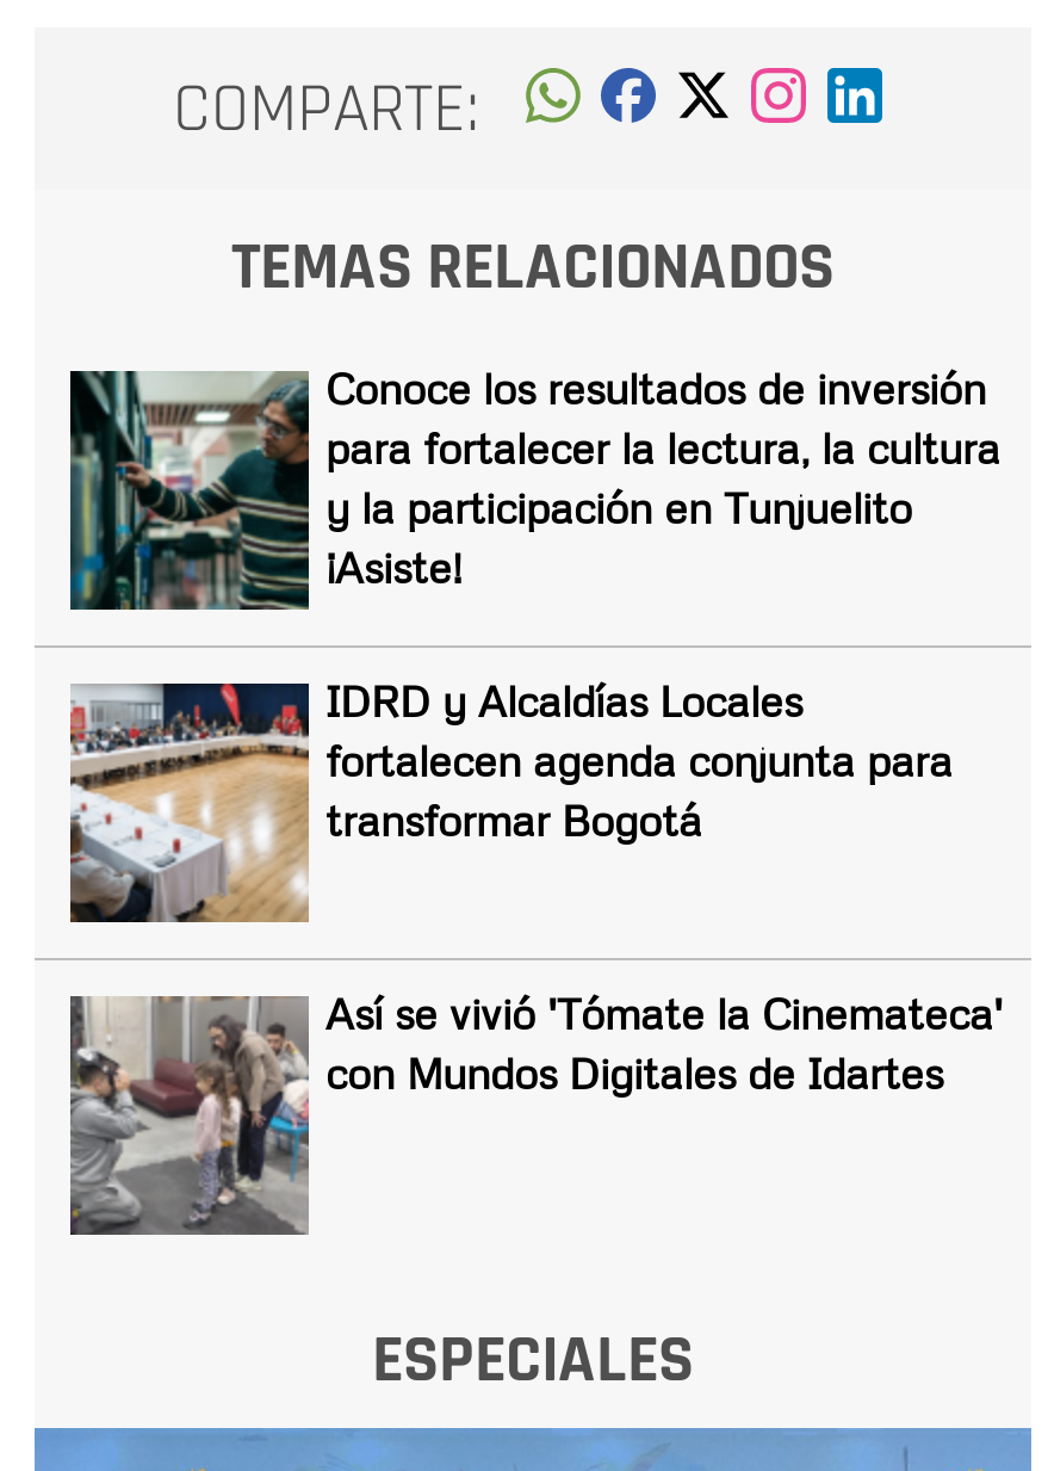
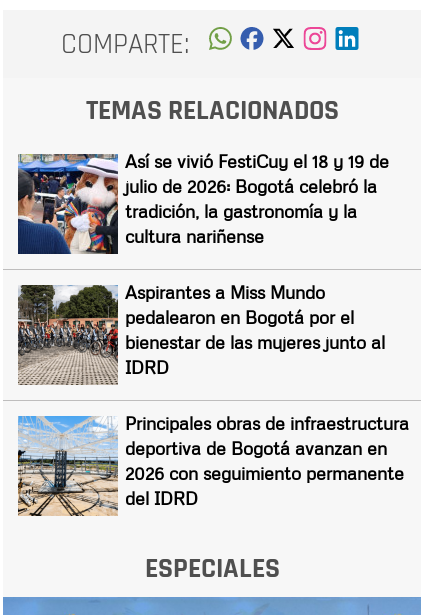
- [image]
- Conoce los resultados de inversión
- para fortalecer la lectura, la cultura
- y la participación en Tunjuelito
- ¡Asiste!
+ [image]
+ Así se vivió FestiCuy el 18 y 19 de
+ julio de 2026: Bogotá celebró la
+ tradición, la gastronomía y la
+ cultura nariñense

- [image]
- IDRD y Alcaldías Locales
- fortalecen agenda conjunta para
- transformar Bogotá
+ [image]
+ Aspirantes a Miss Mundo
+ pedalearon en Bogotá por el
+ bienestar de las mujeres junto al
+ IDRD

- [image]
- Así se vivió 'Tómate la Cinemateca'
- con Mundos Digitales de Idartes
+ [image]
+ Principales obras de infraestructura
+ deportiva de Bogotá avanzan en
+ 2026 con seguimiento permanente
+ del IDRD
